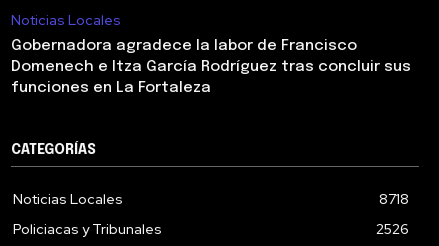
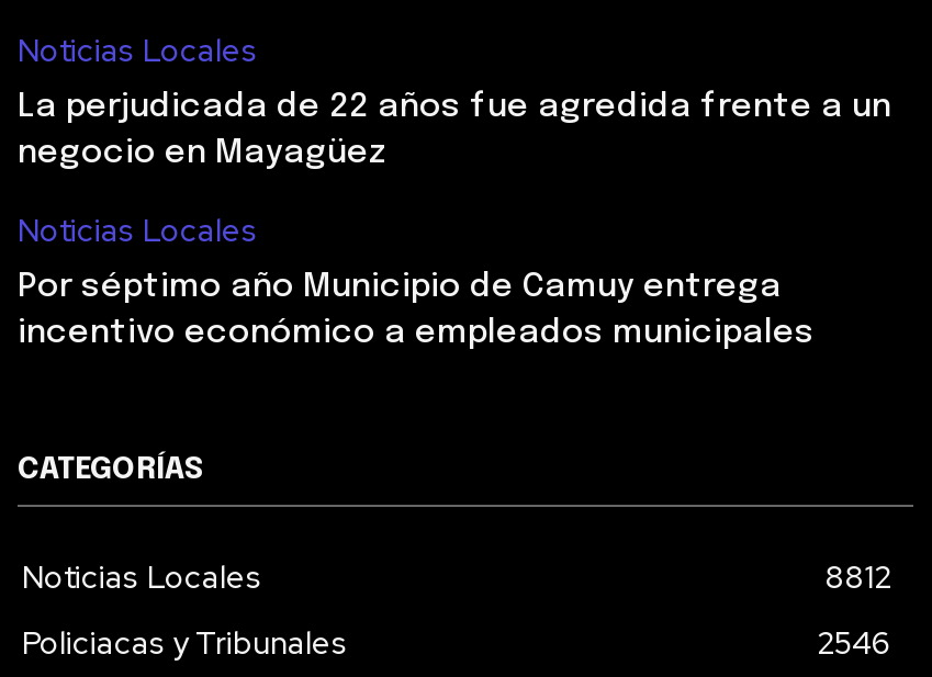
- Gobernadora agradece la labor de Francisco
- Domenech e Itza García Rodríguez tras concluir sus
- funciones en La Fortaleza
+ La perjudicada de 22 años fue agredida frente a un
+ negocio en Mayagüez
+ Noticias Locales
+ Por séptimo año Municipio de Camuy entrega
+ incentivo económico a empleados municipales

- 8718
+ 8812

- 2526
+ 2546
